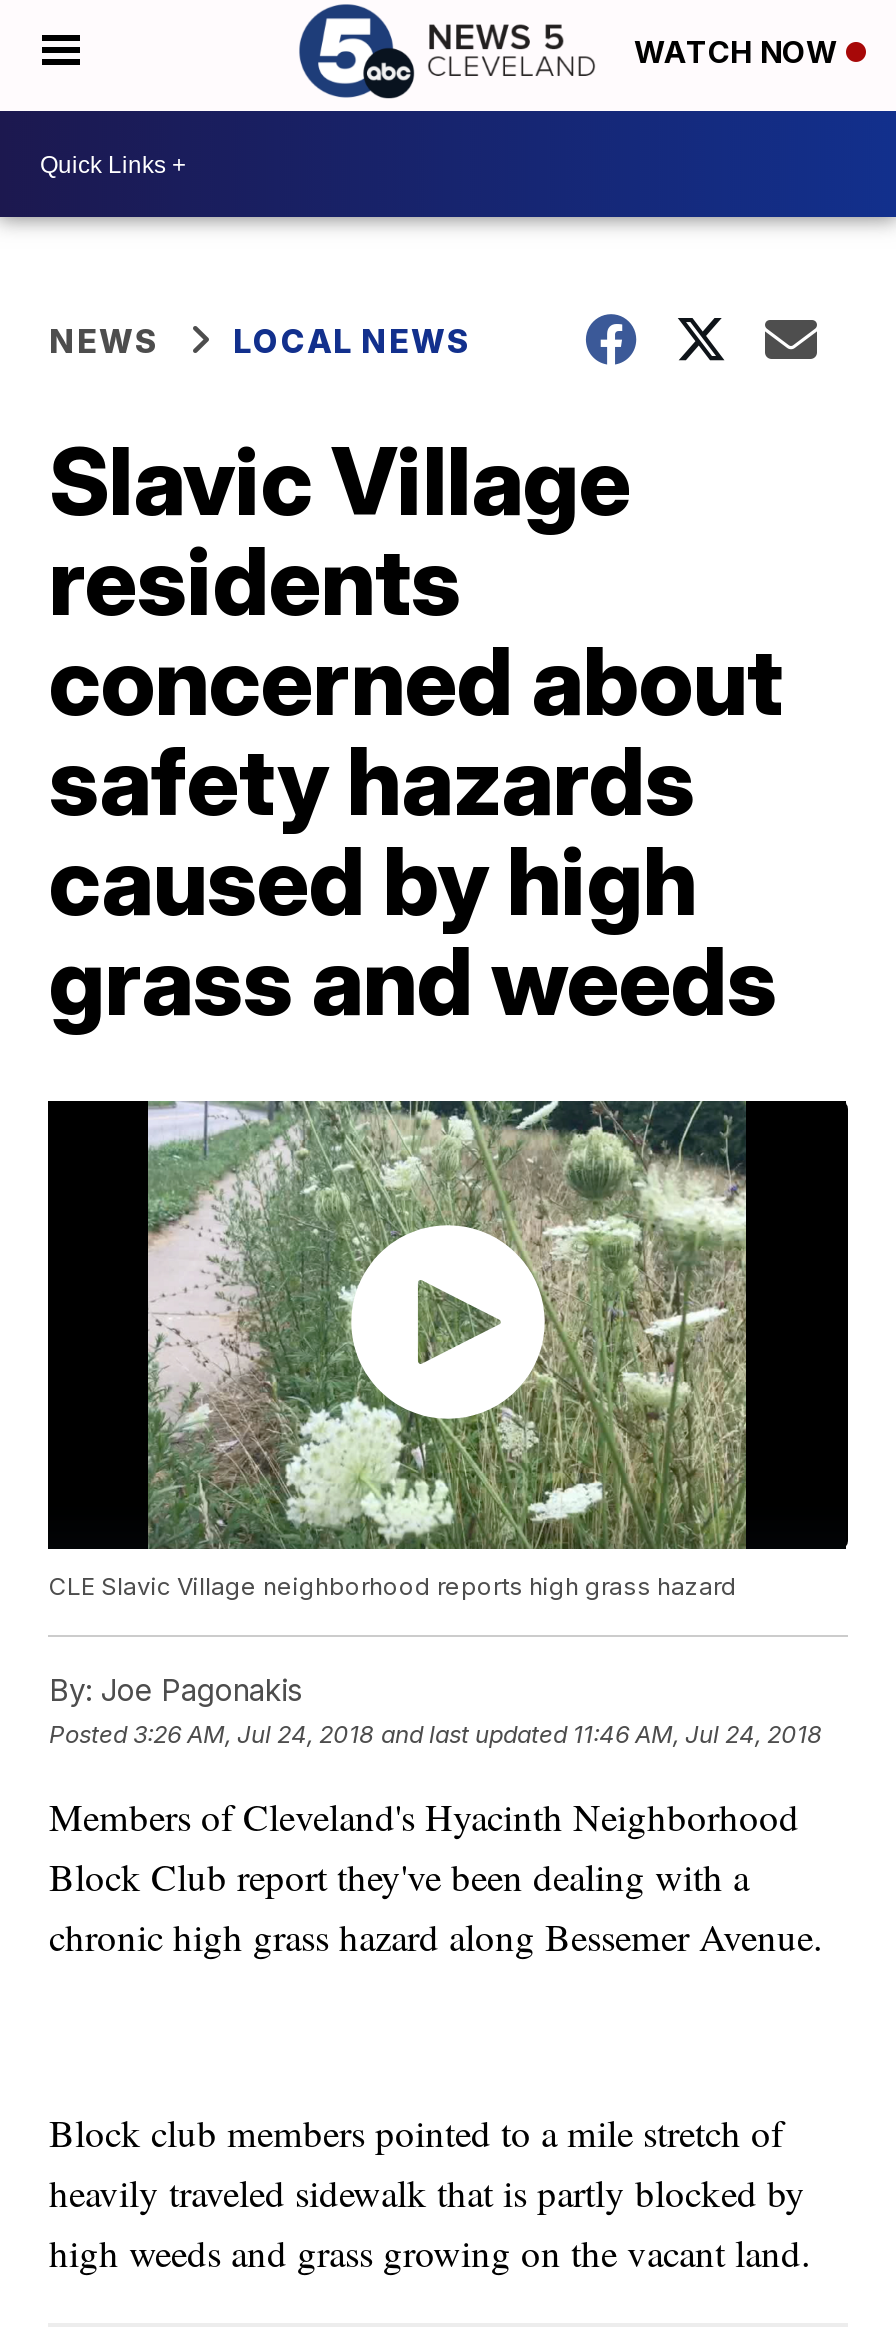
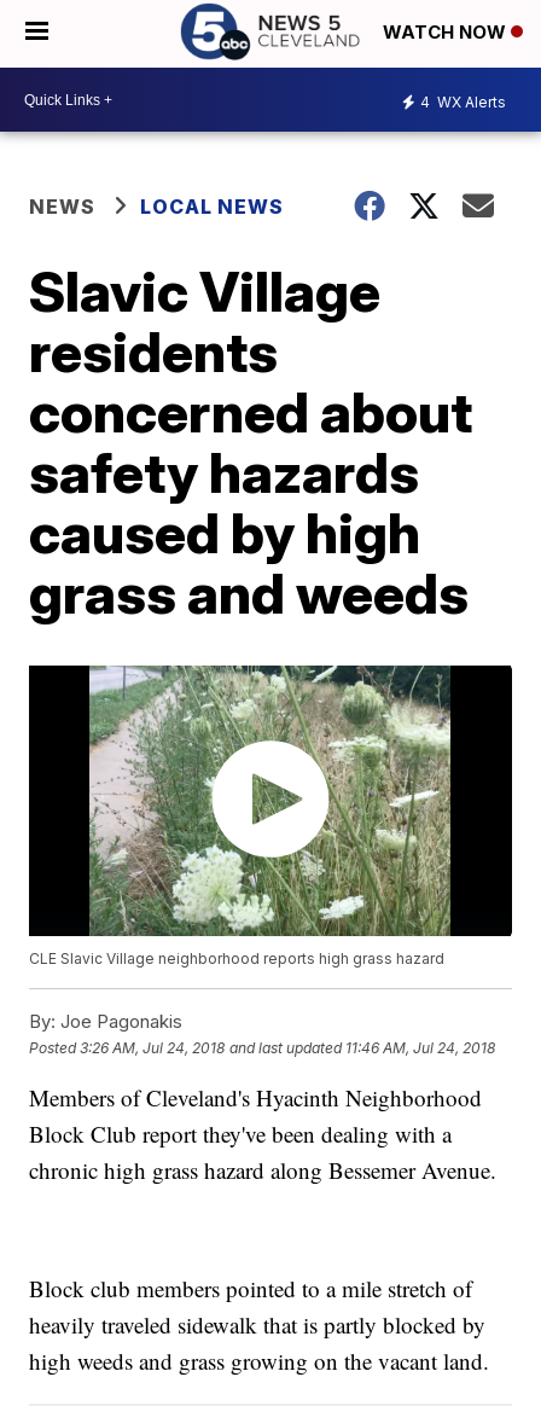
+ 4 WX Alerts
